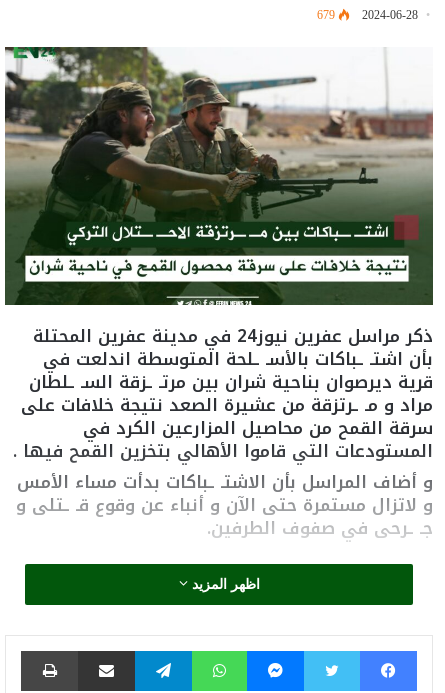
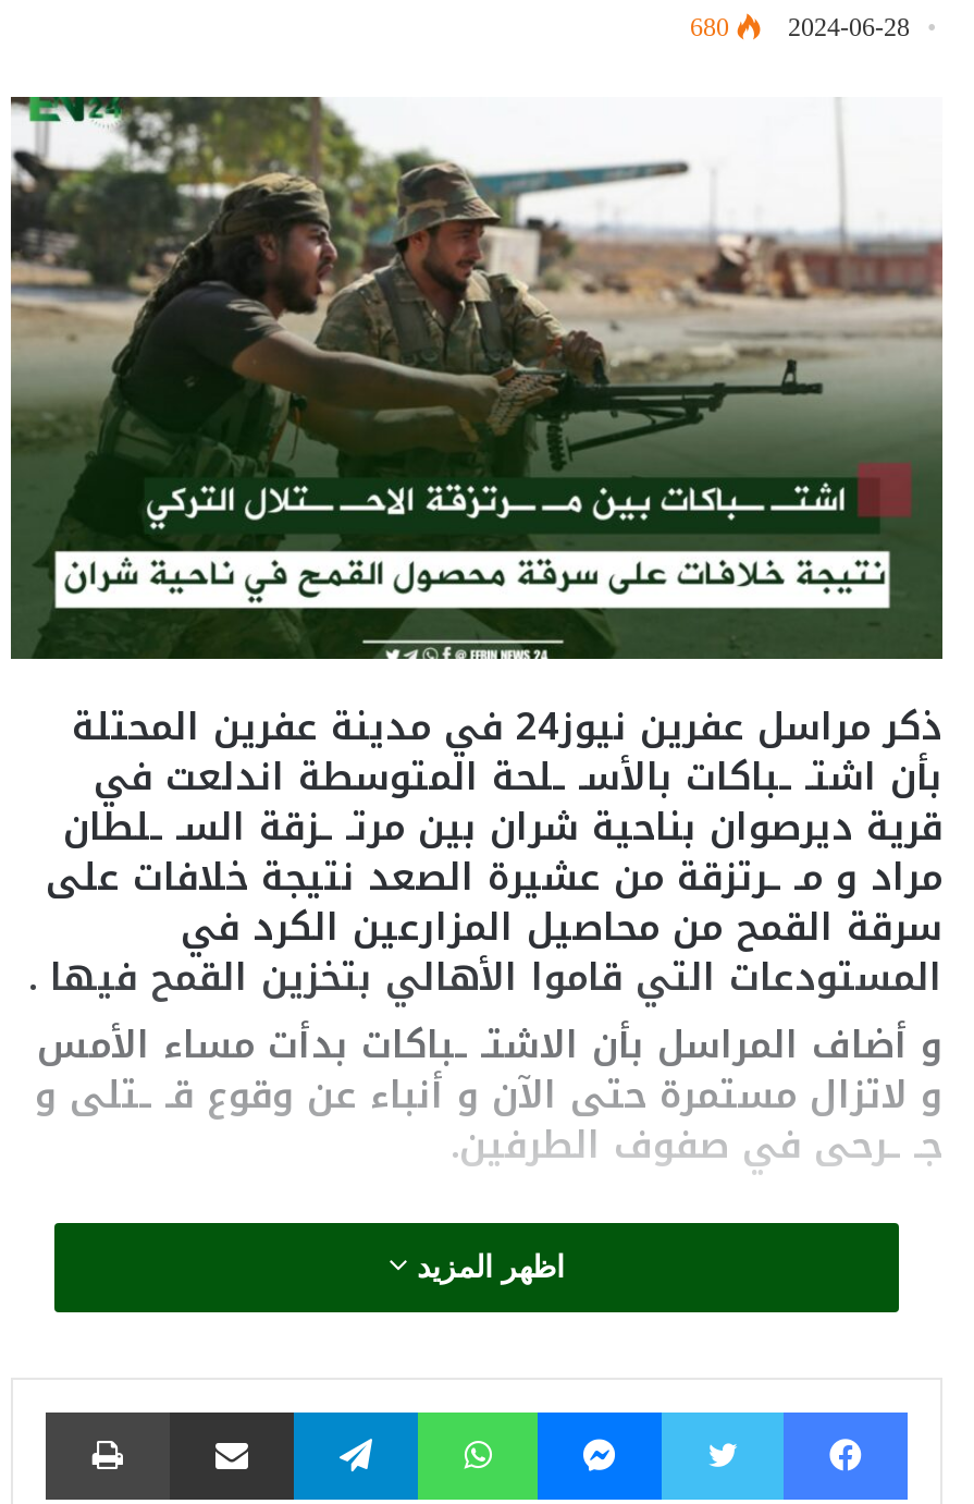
- 679 2024-06-28
+ 680 2024-06-28
